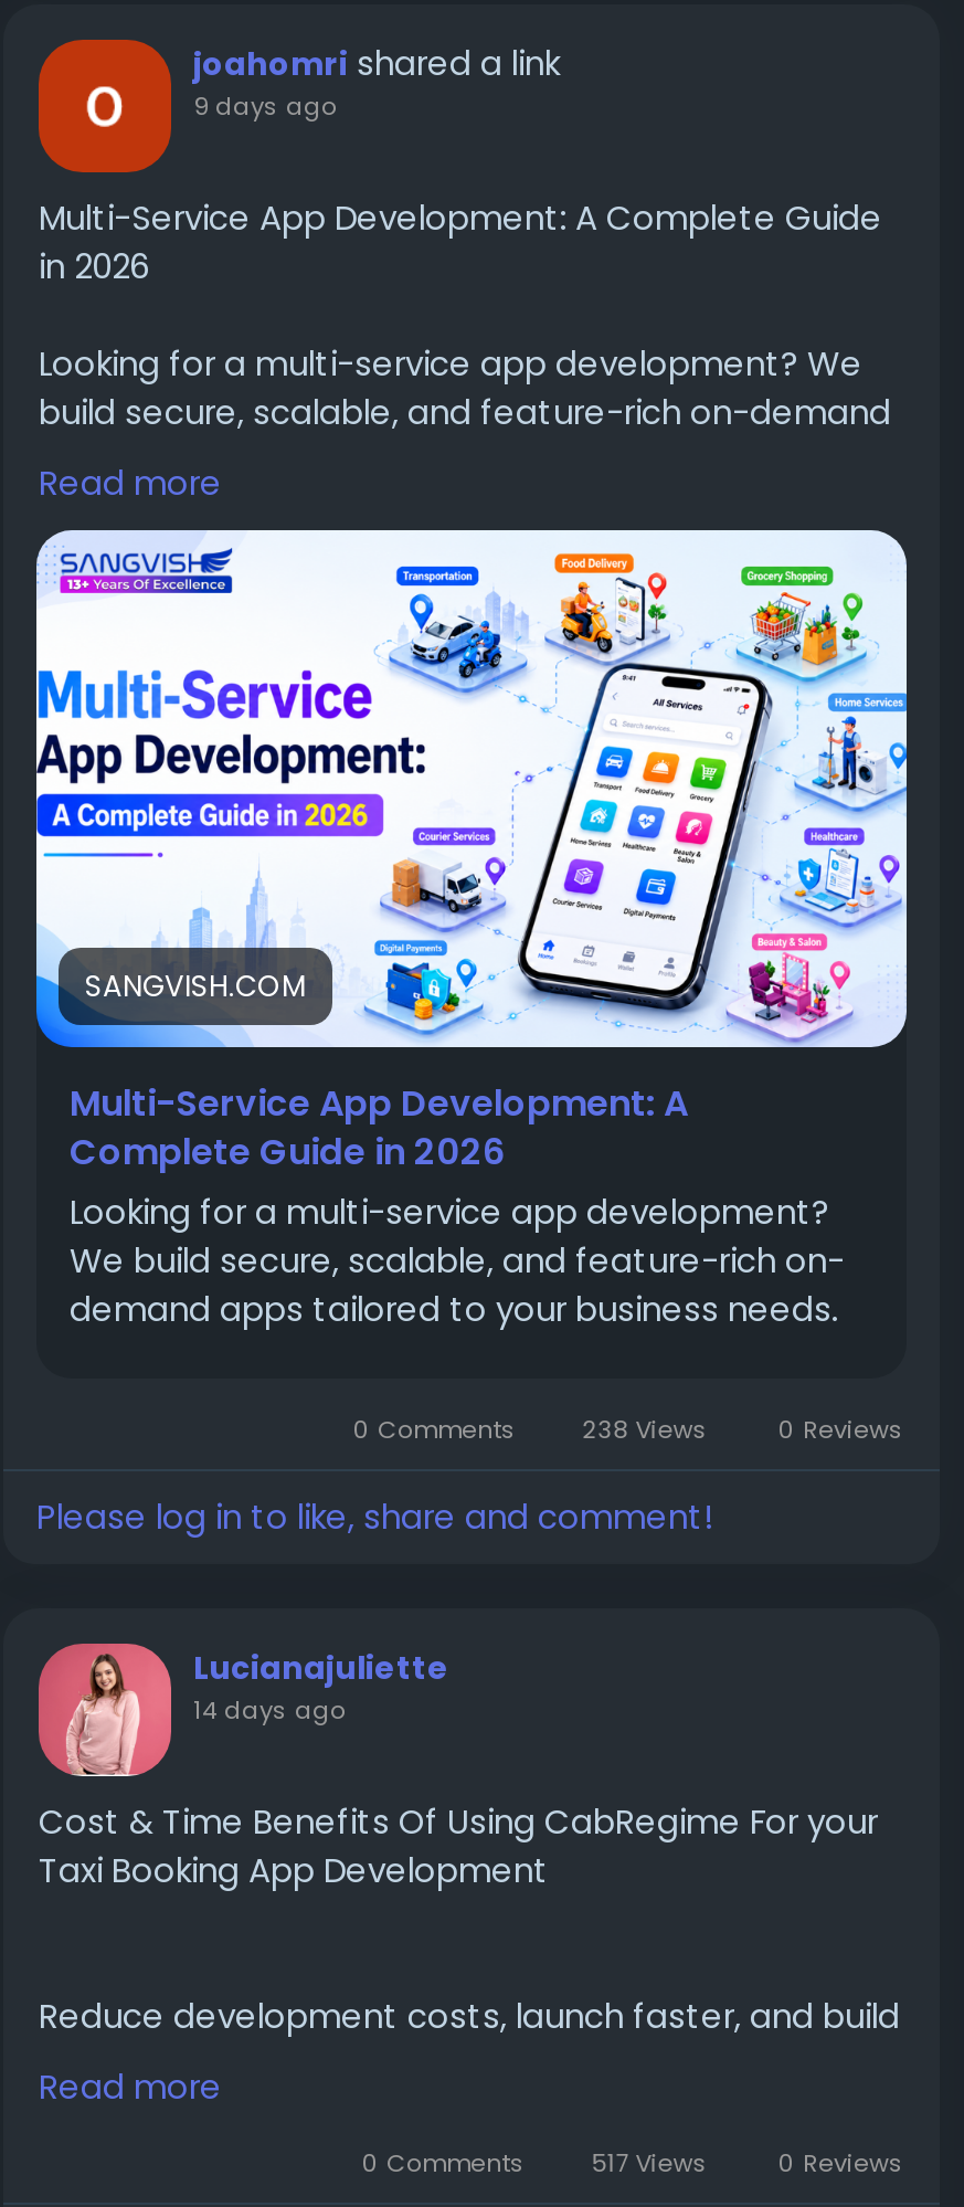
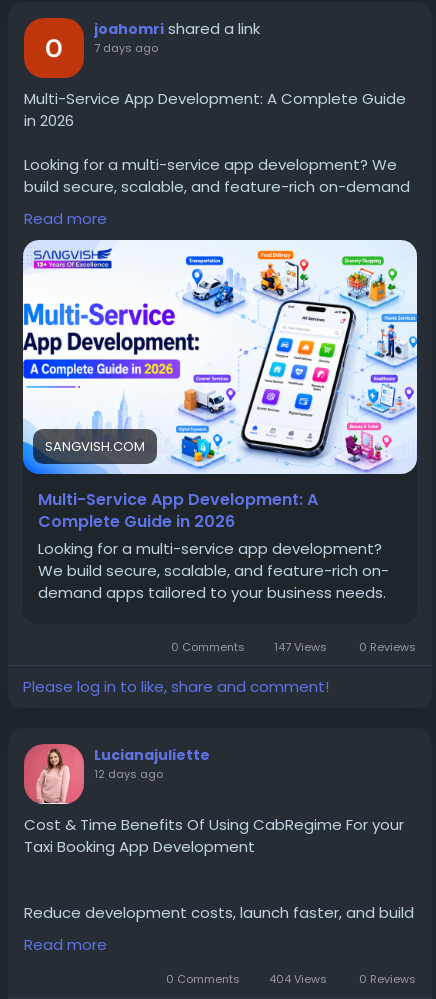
- 9 days ago
+ 7 days ago

- 0 Comments 238 Views 0 Reviews
+ 0 Comments 147 Views 0 Reviews

- 14 days ago
+ 12 days ago

- 0 Comments 517 Views 0 Reviews
+ 0 Comments 404 Views 0 Reviews
